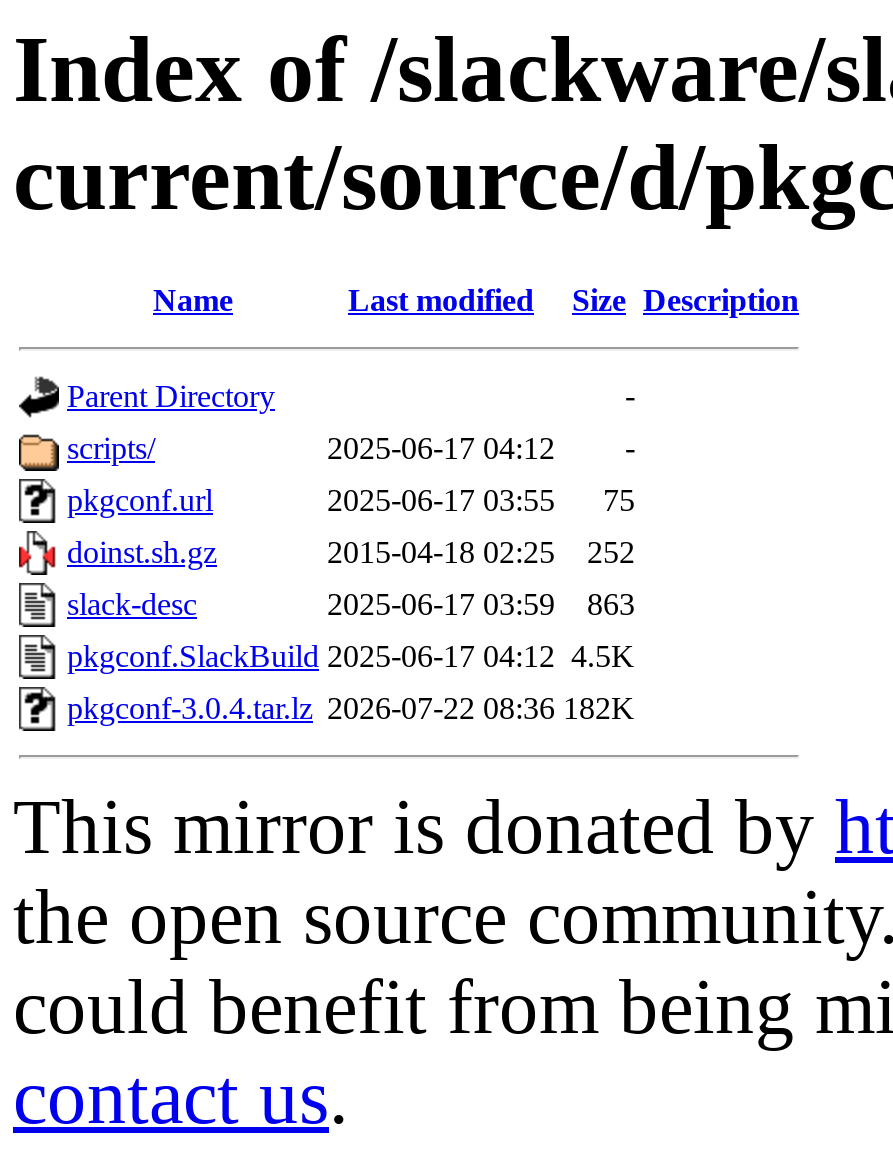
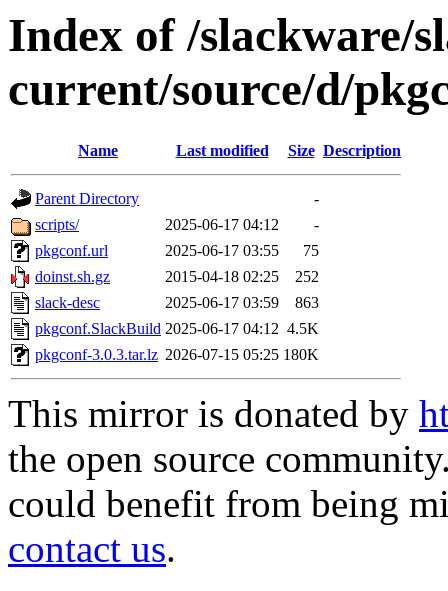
- pkgconf-3.0.4.tar.lz 2026-07-22 08:36 182K
+ pkgconf-3.0.3.tar.lz 2026-07-15 05:25 180K
